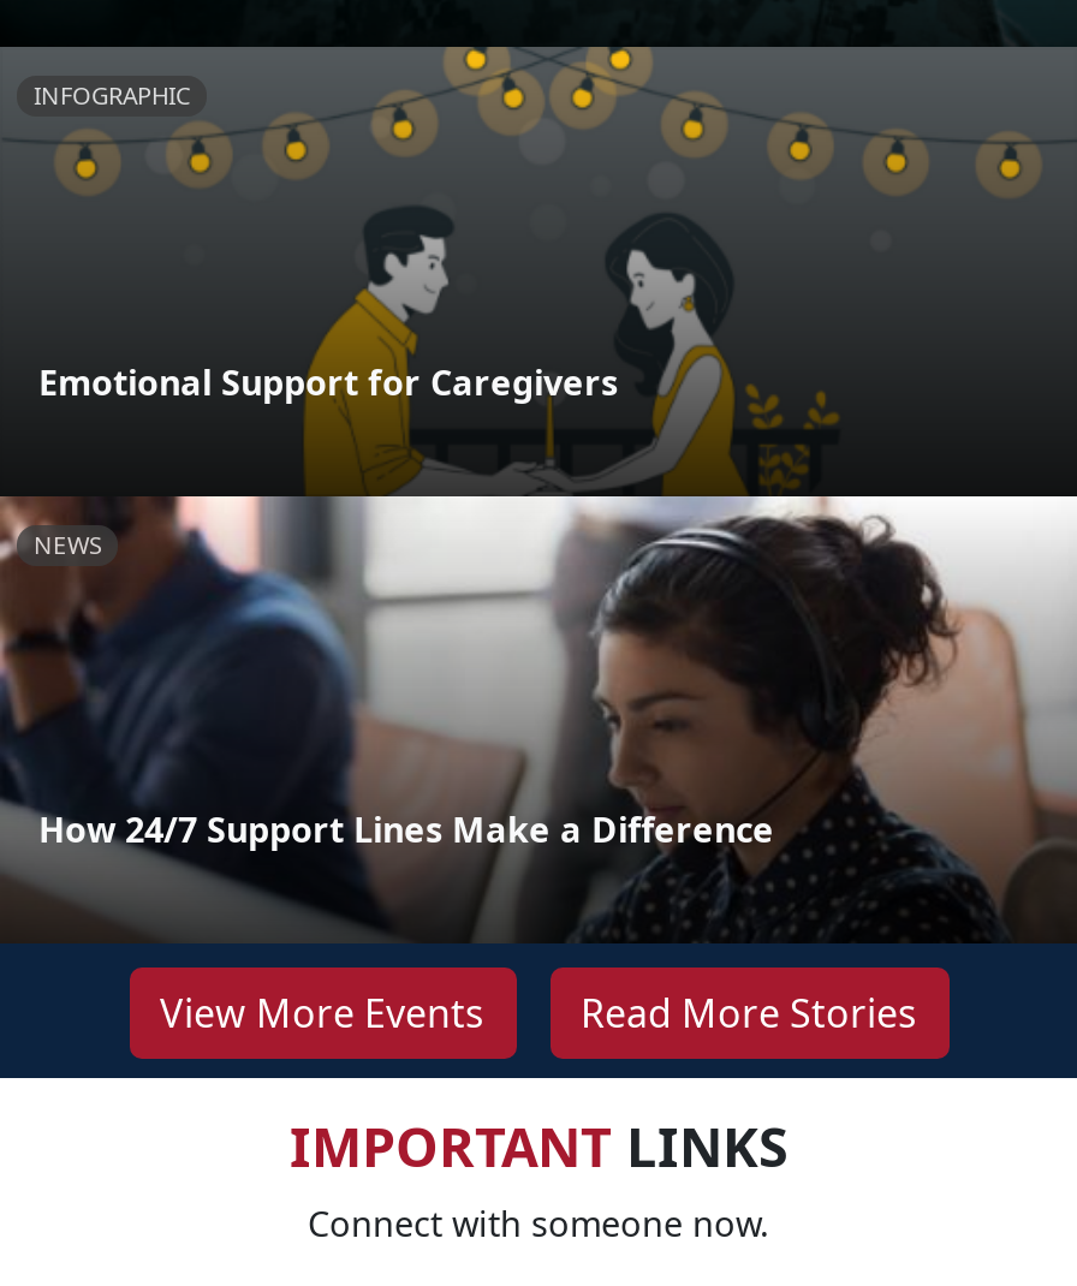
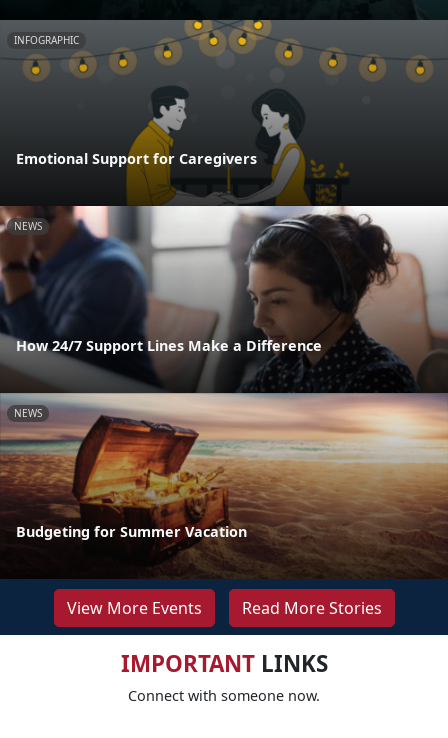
+ [image]
+ NEWS

+ Budgeting for Summer Vacation
